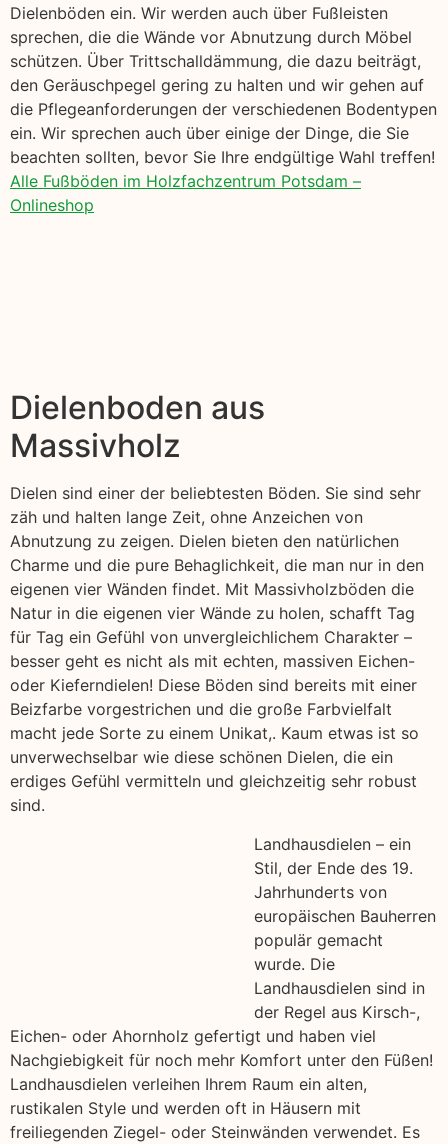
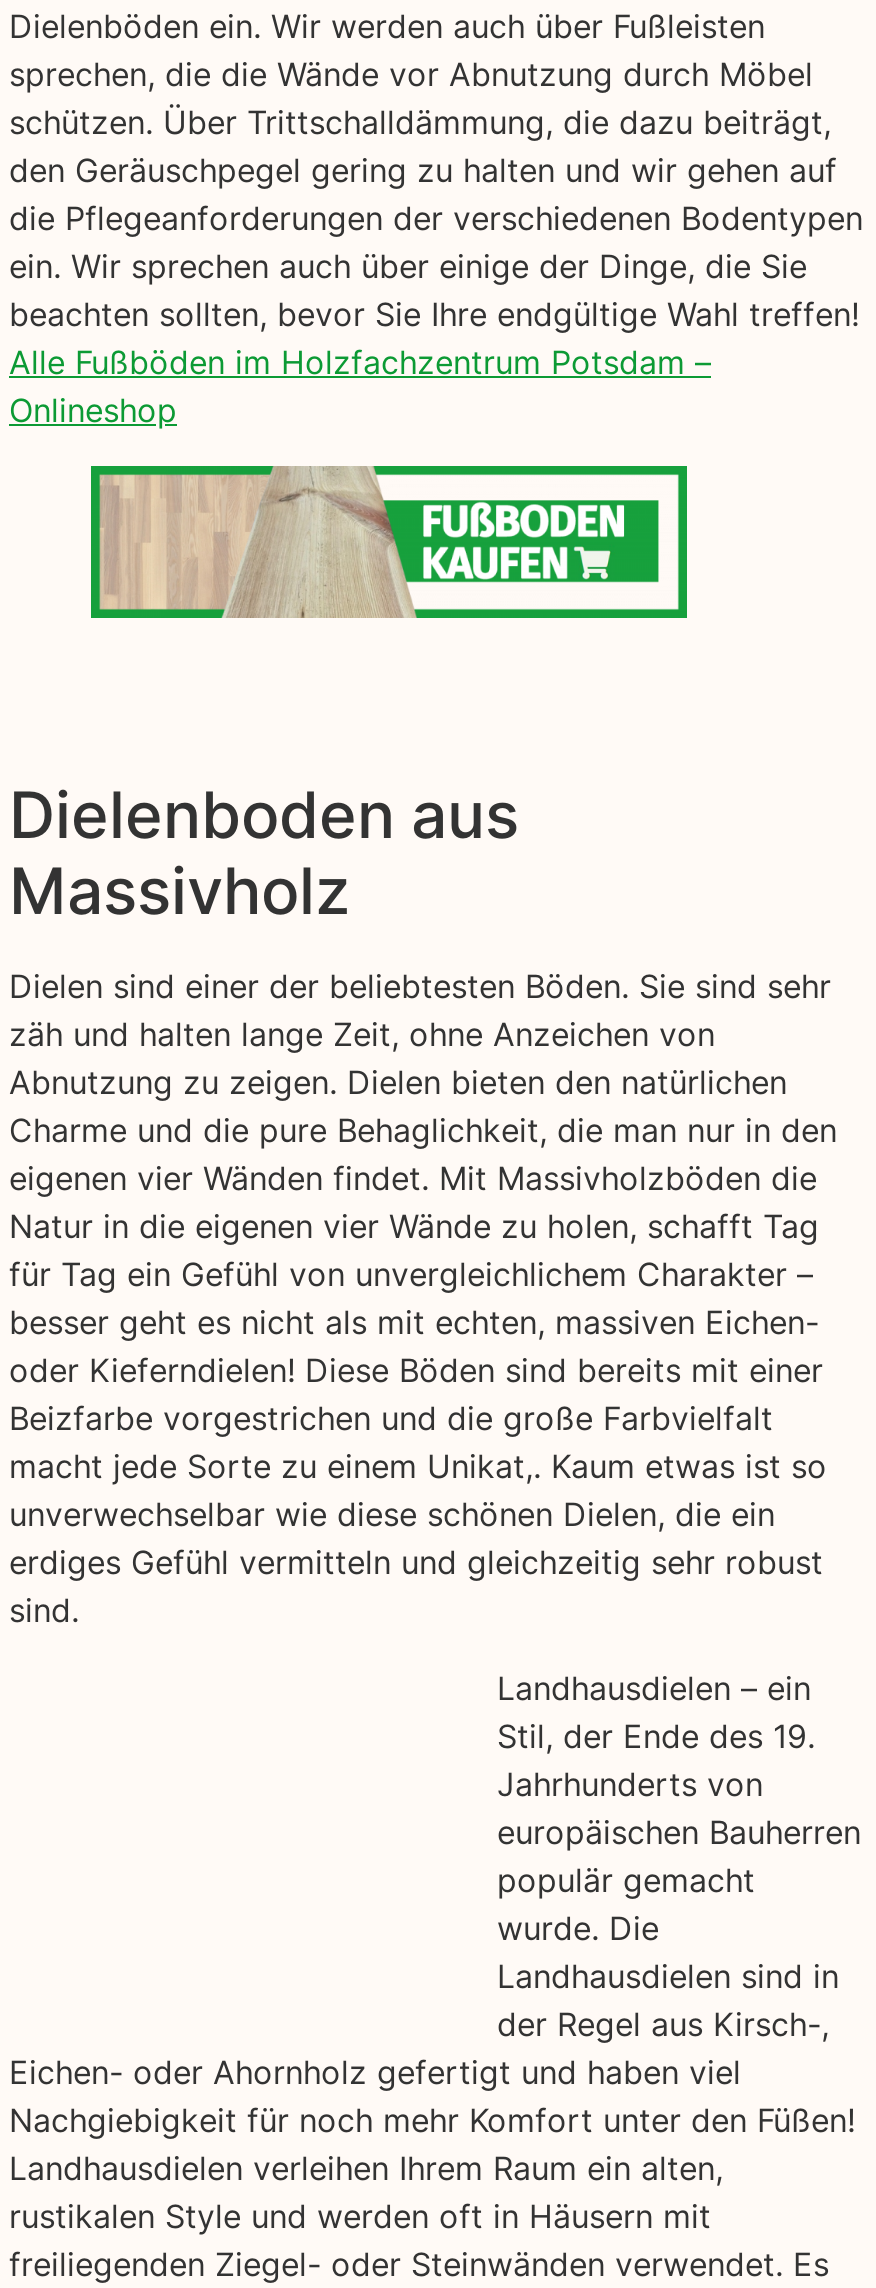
+ [image]
